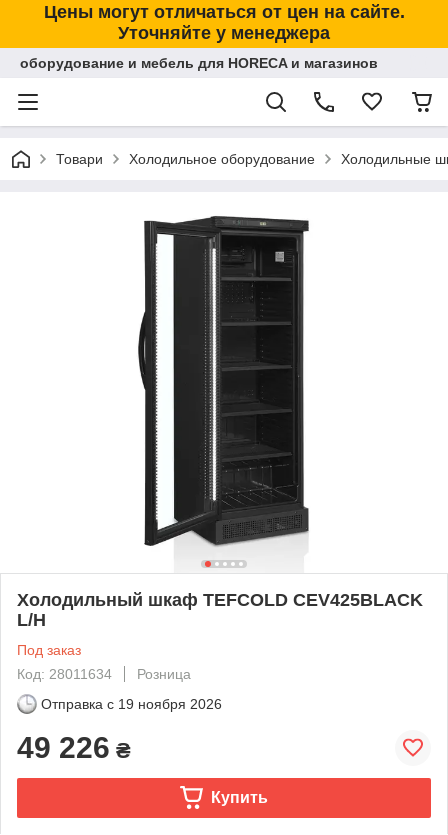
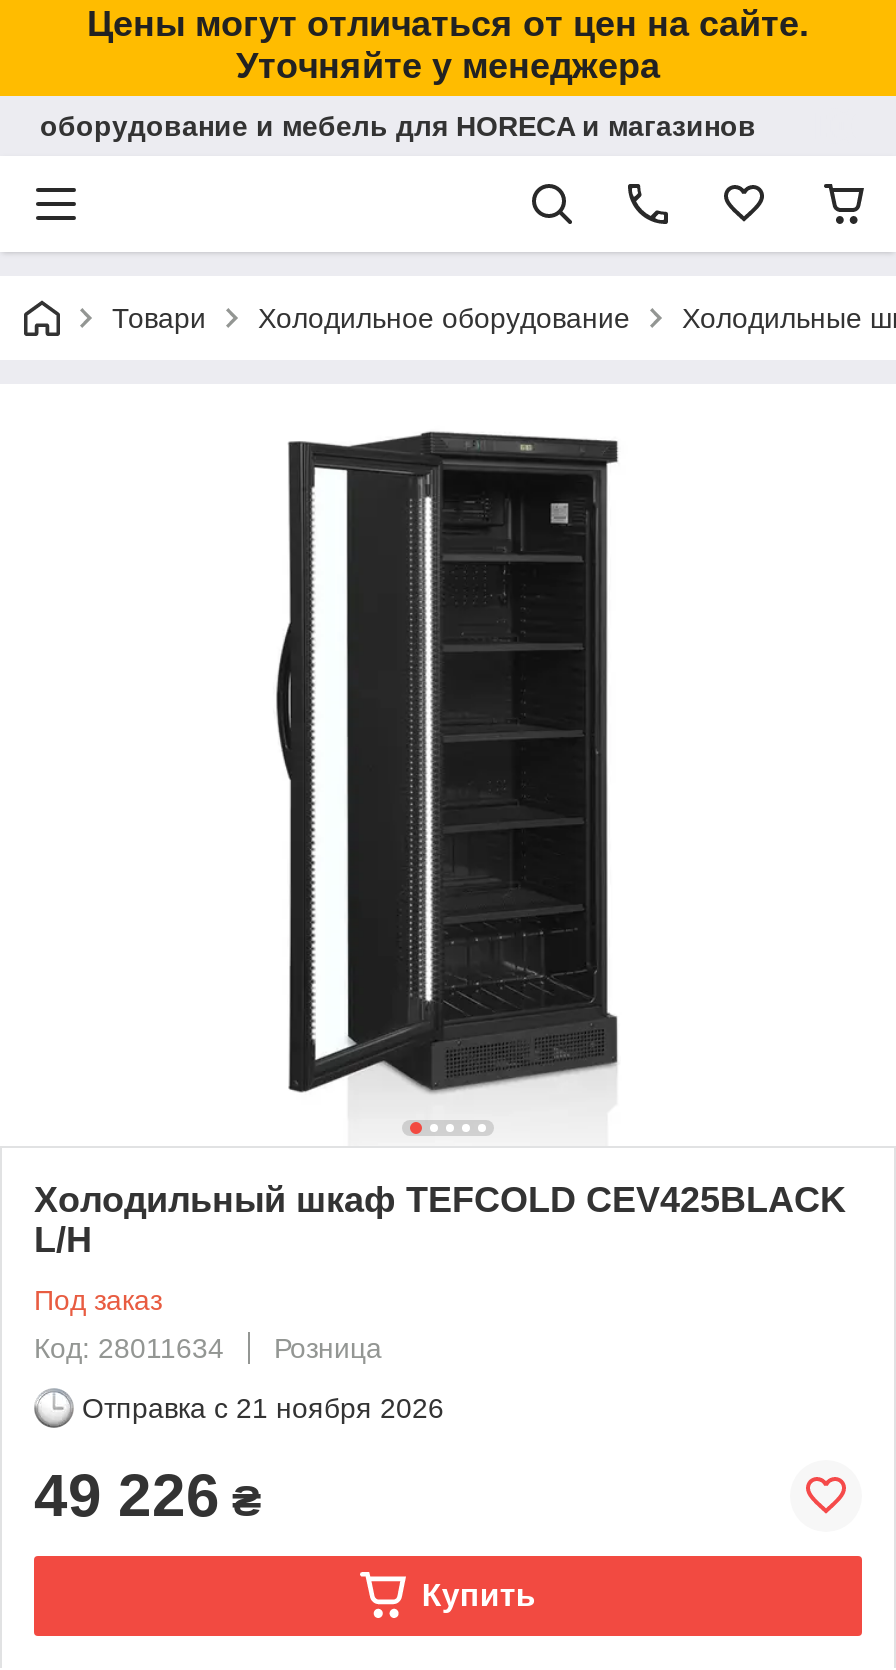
- Отправка с 19 ноября 2026
+ Отправка с 21 ноября 2026
